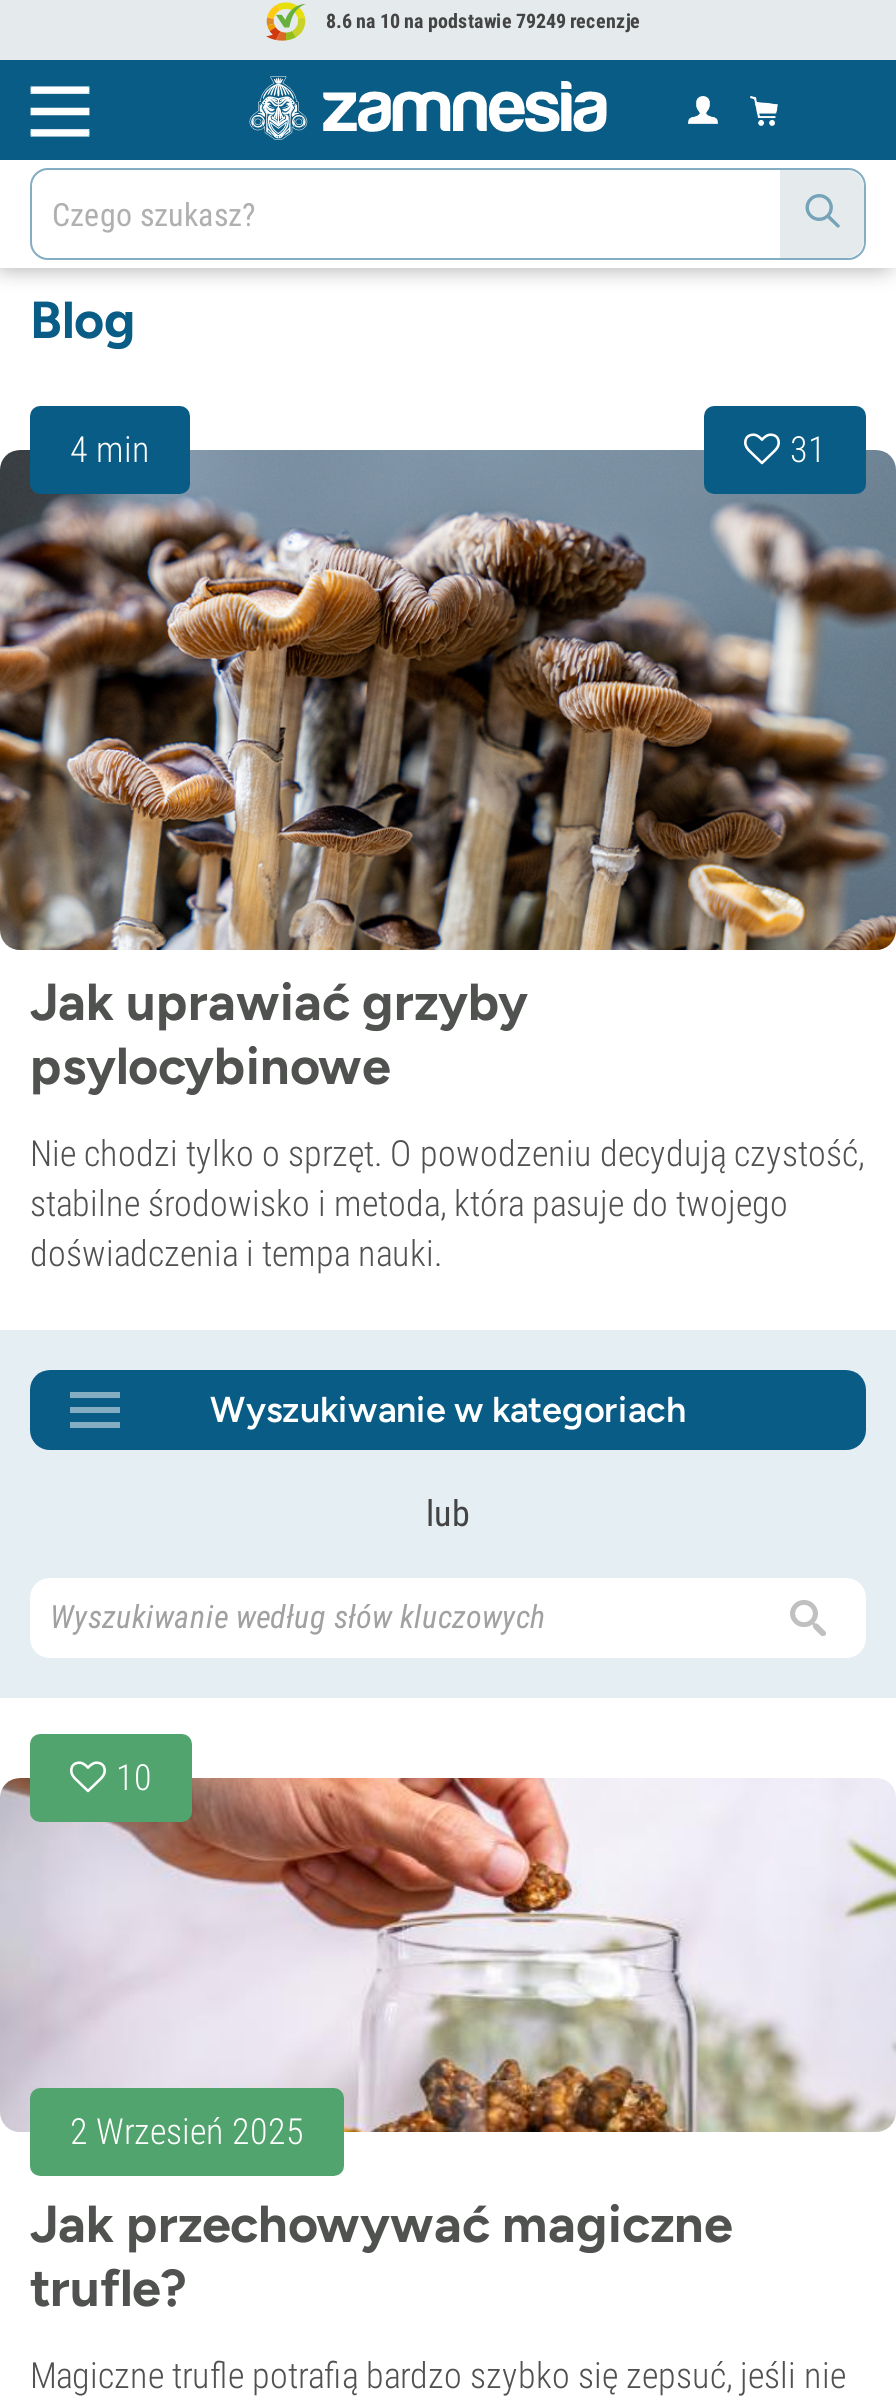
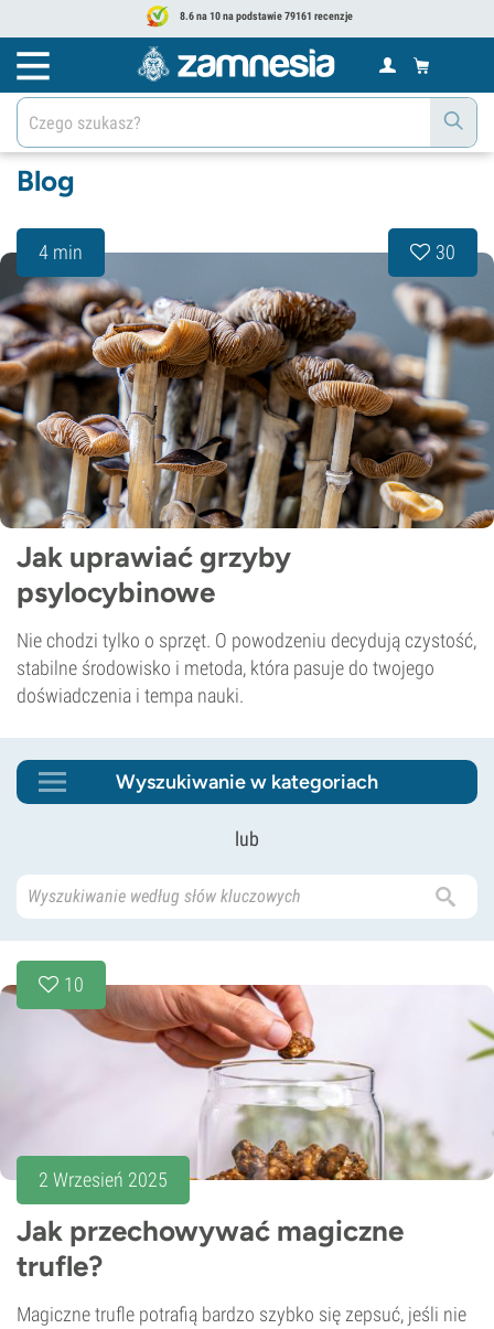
- 8.6 na 10 na podstawie 79249 recenzje
+ 8.6 na 10 na podstawie 79161 recenzje

- 31
+ 30
